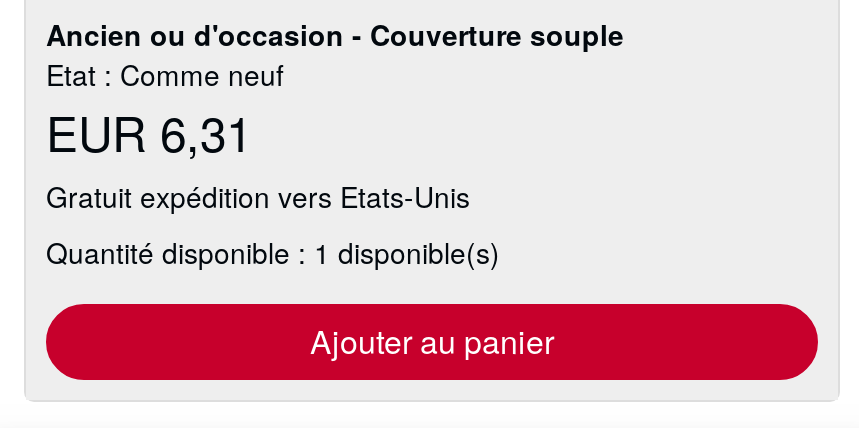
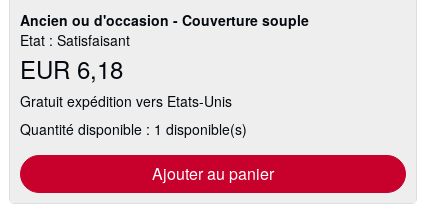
- Etat : Comme neuf
- EUR 6,31
+ Etat : Satisfaisant
+ EUR 6,18
